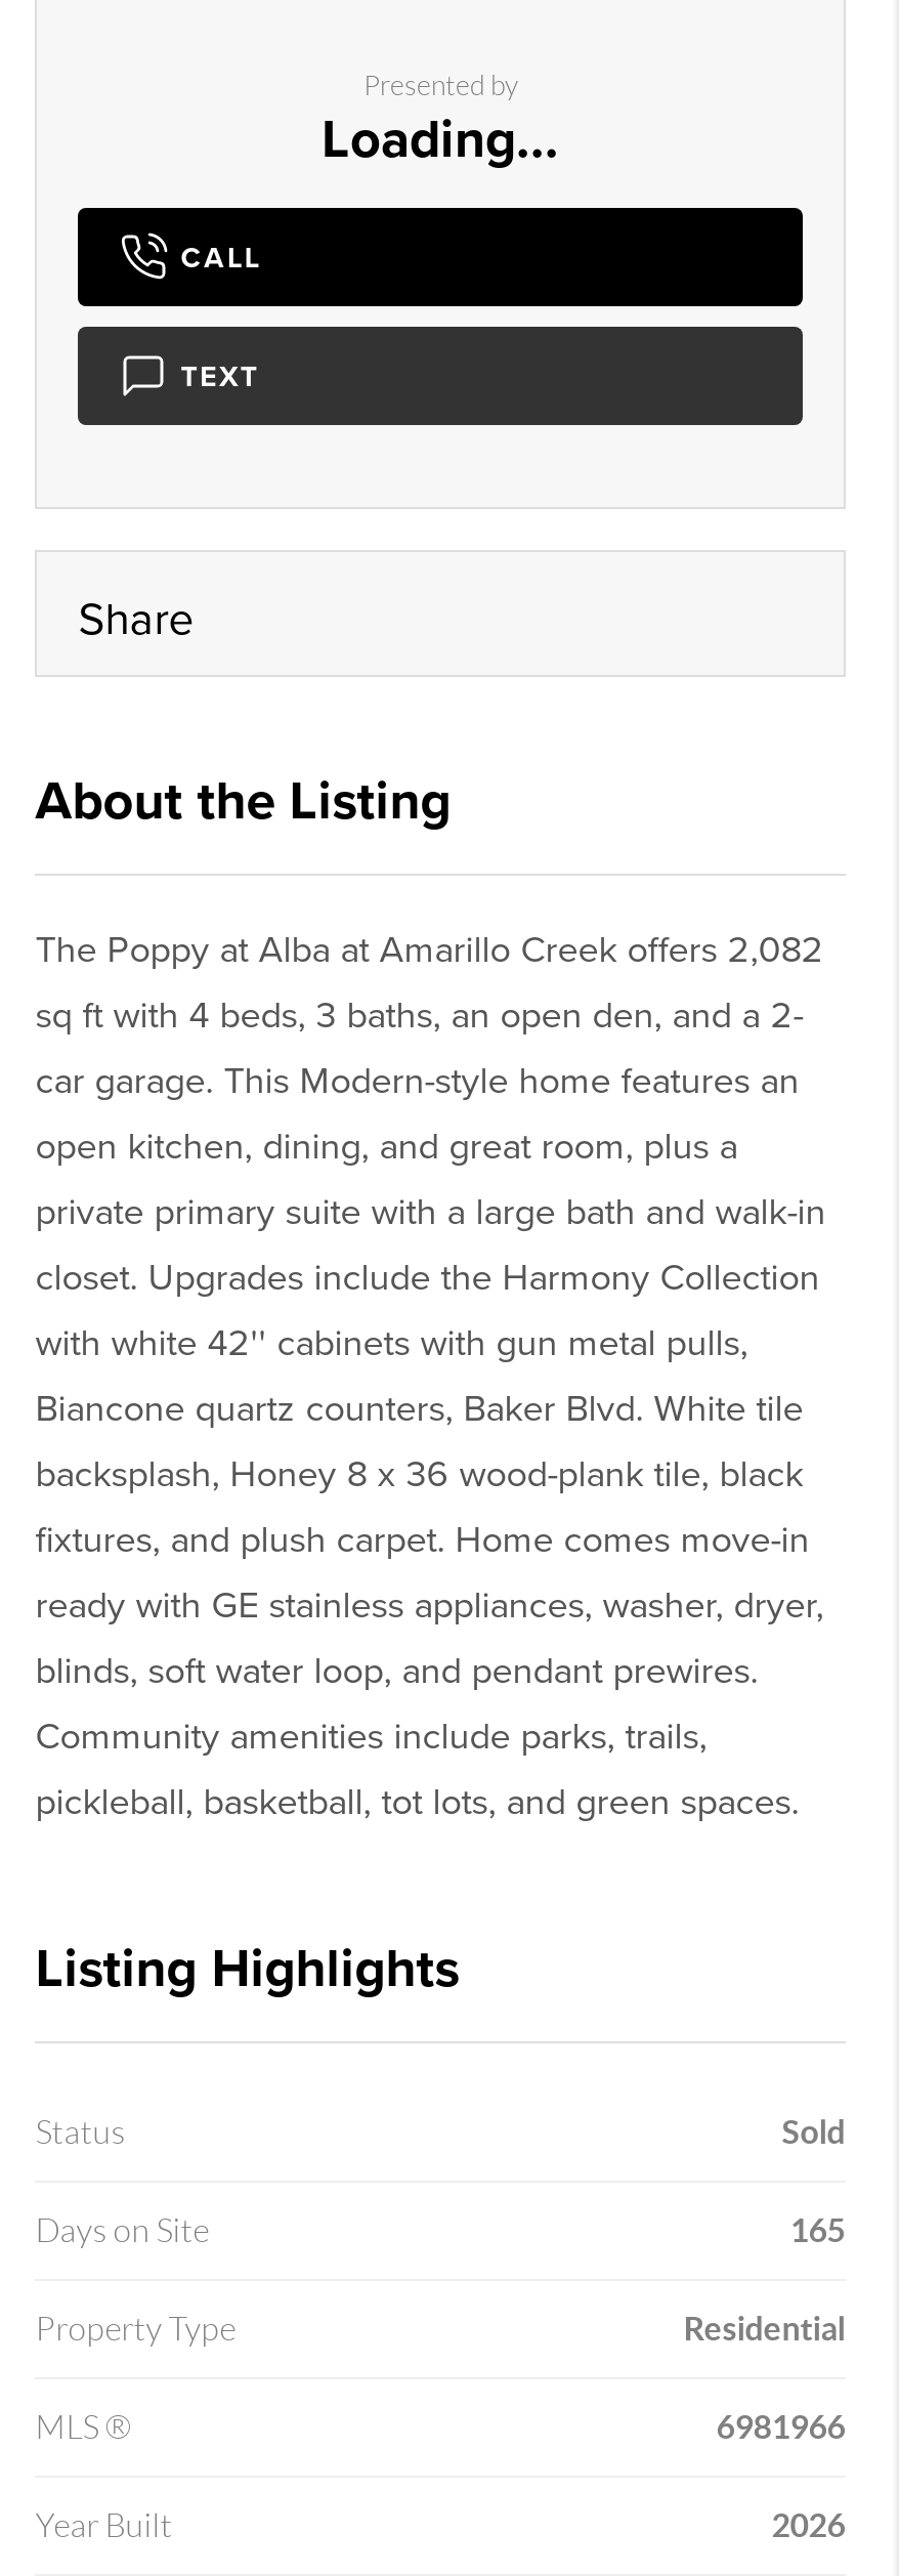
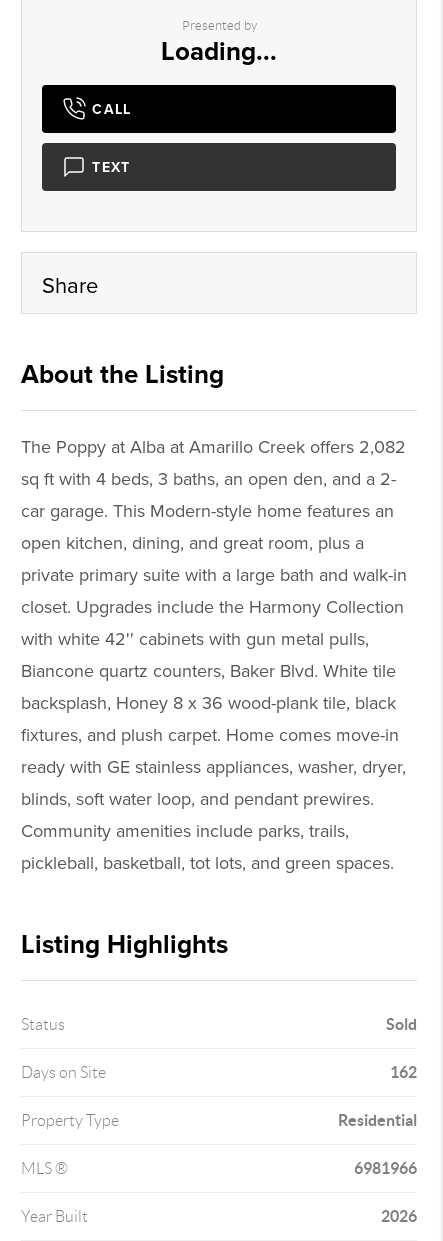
- 165
+ 162
